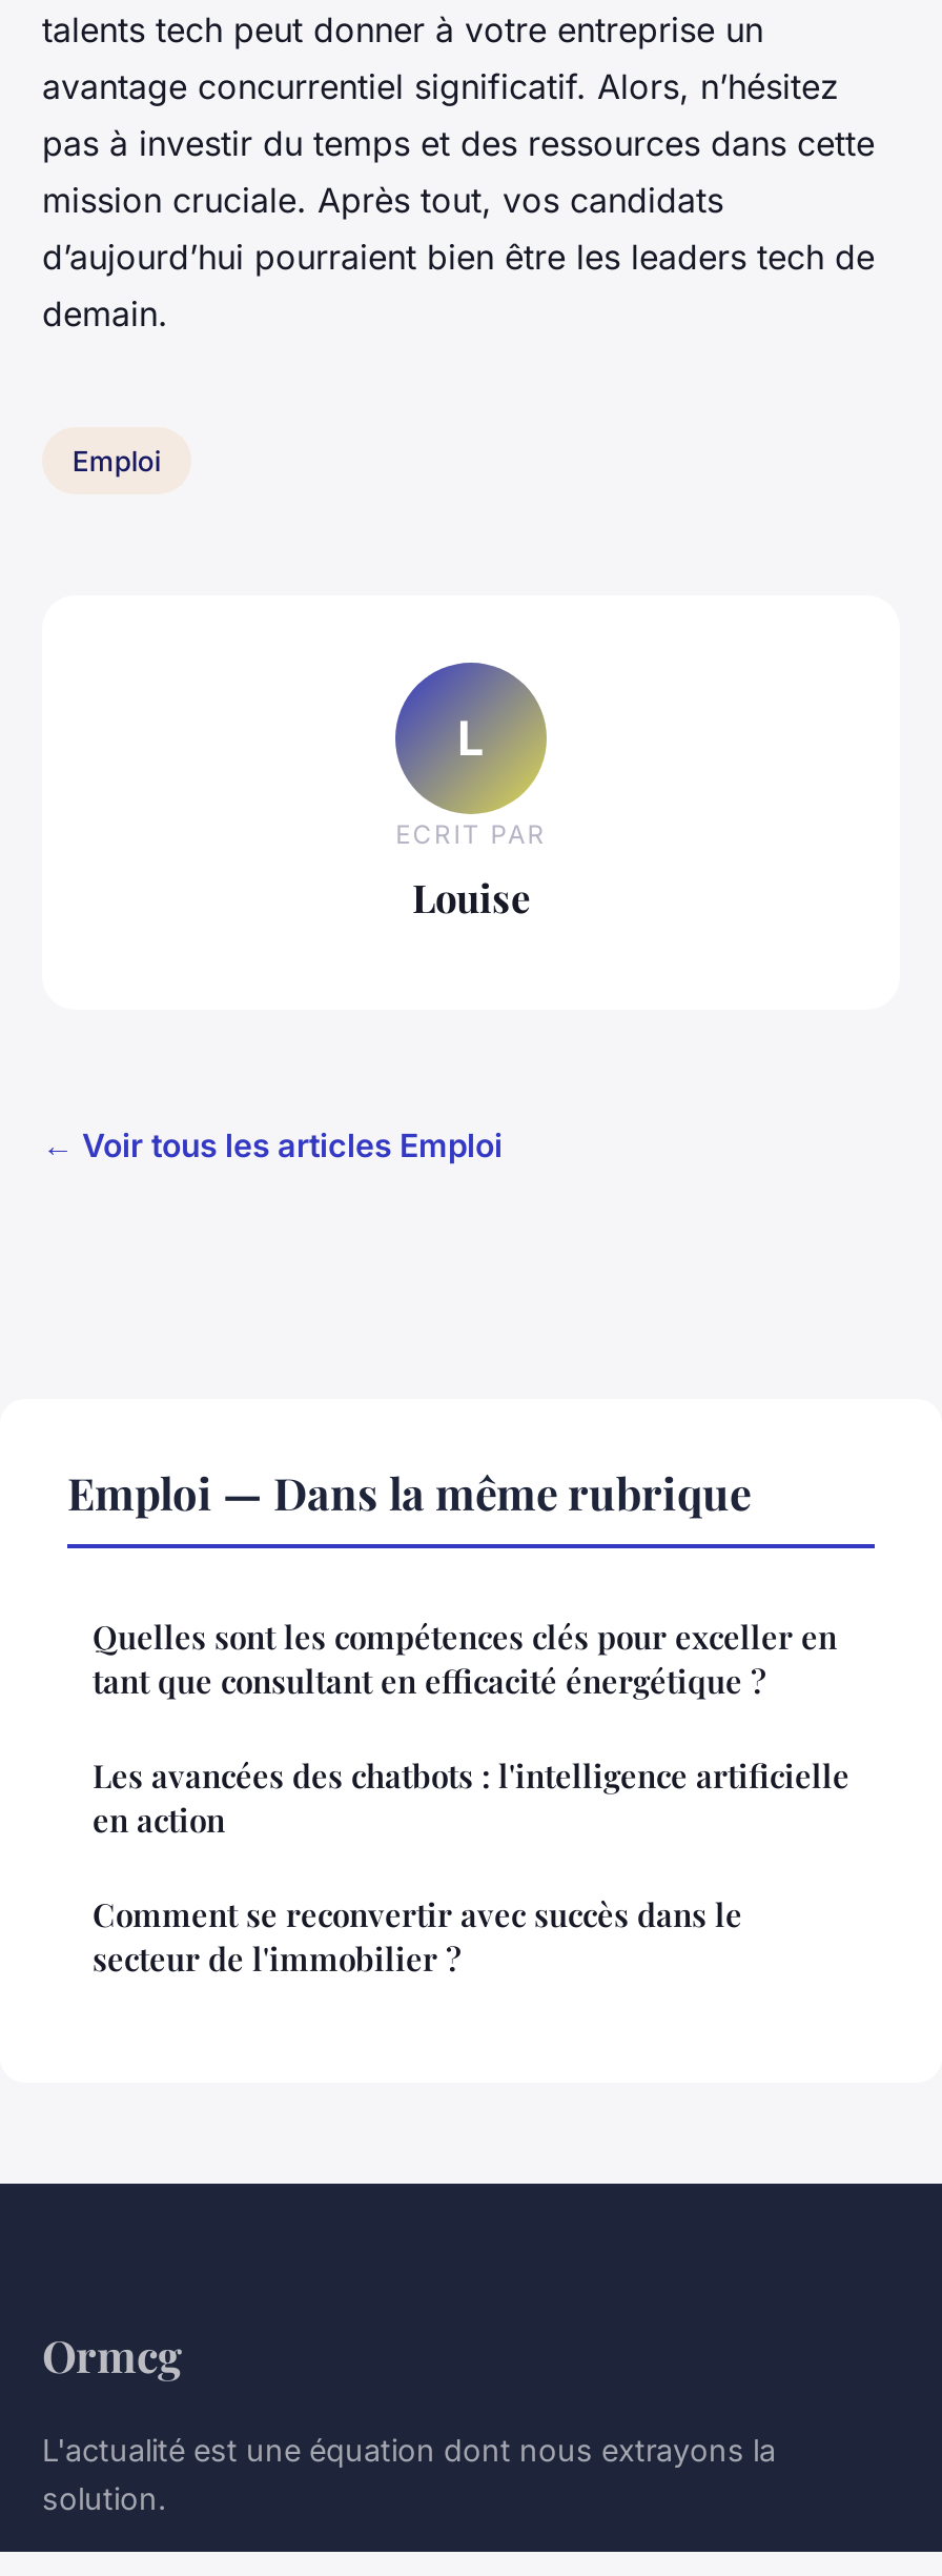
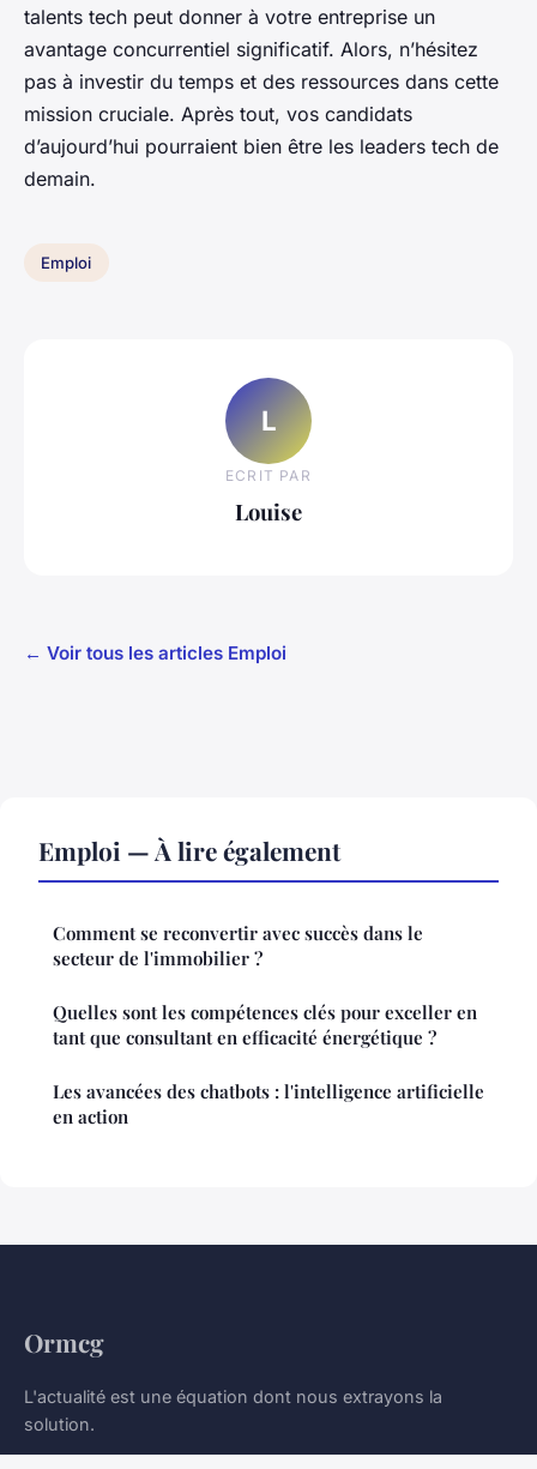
- Emploi — Dans la même rubrique
+ Emploi — À lire également

moved down: Quelles sont les compétences clés pour exceller en | tant que consultant en efficacité énergétique ? | Les avancées des chatbots : l'intelligence artificielle | en action

moved up: Comment se reconvertir avec succès dans le | secteur de l'immobilier ?
